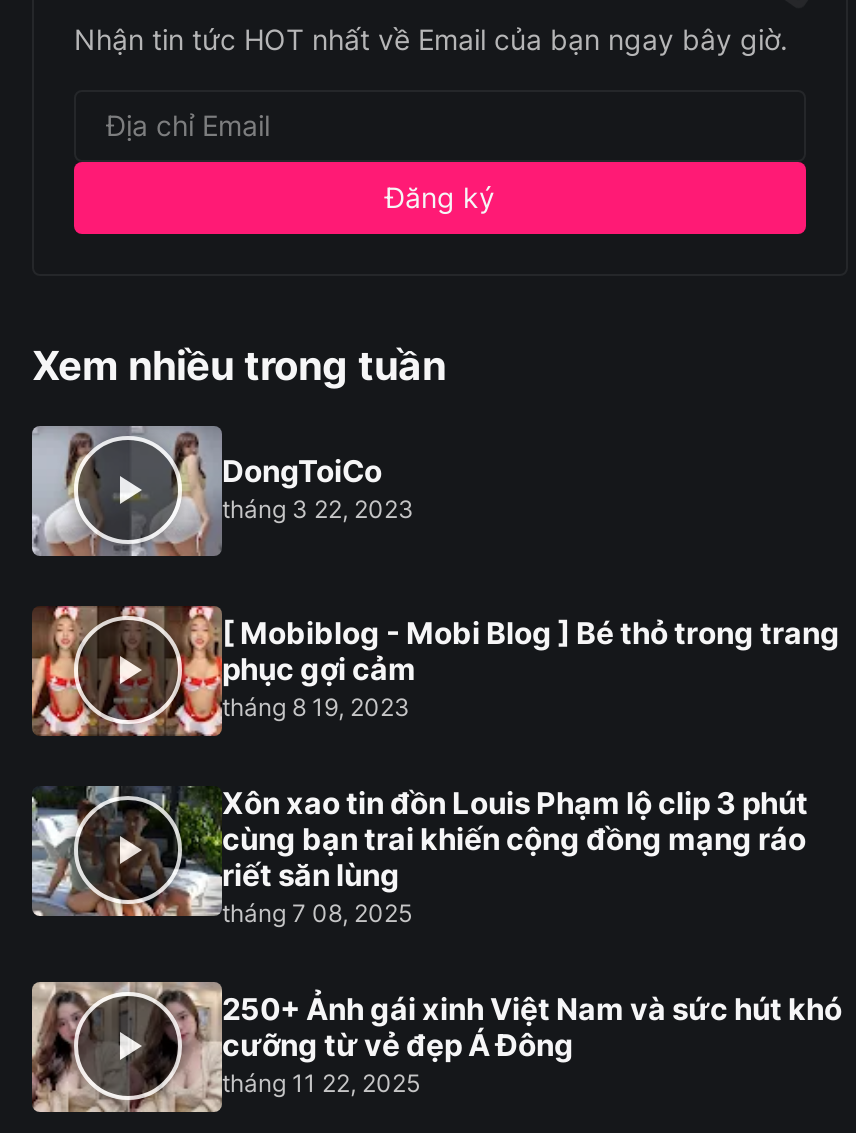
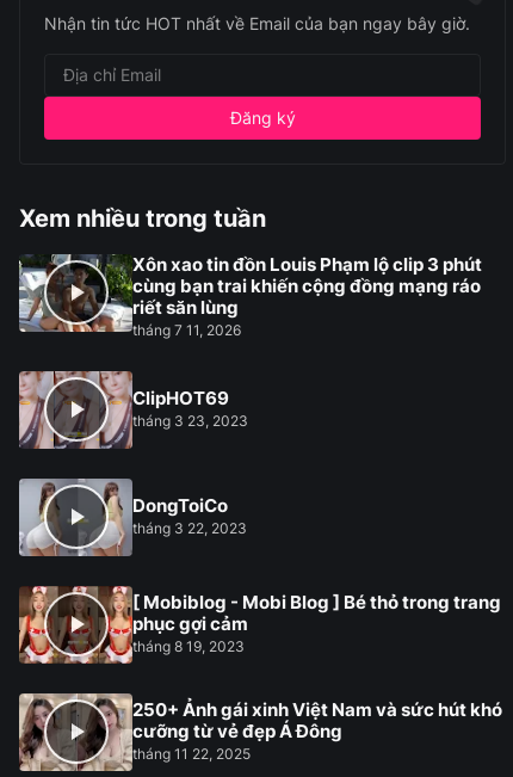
+ [image]
+ tháng 7 11, 2026
+ ClipHOT69
+ tháng 3 23, 2023

moved down: [image] | DongToiCo | tháng 3 22, 2023 | [ Mobiblog - Mobi Blog ] Bé thỏ trong trang | phục gợi cảm | tháng 8 19, 2023

moved up: [image] | Xôn xao tin đồn Louis Phạm lộ clip 3 phút | cùng bạn trai khiến cộng đồng mạng ráo | riết săn lùng

- tháng 7 08, 2025
